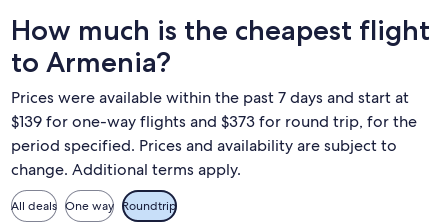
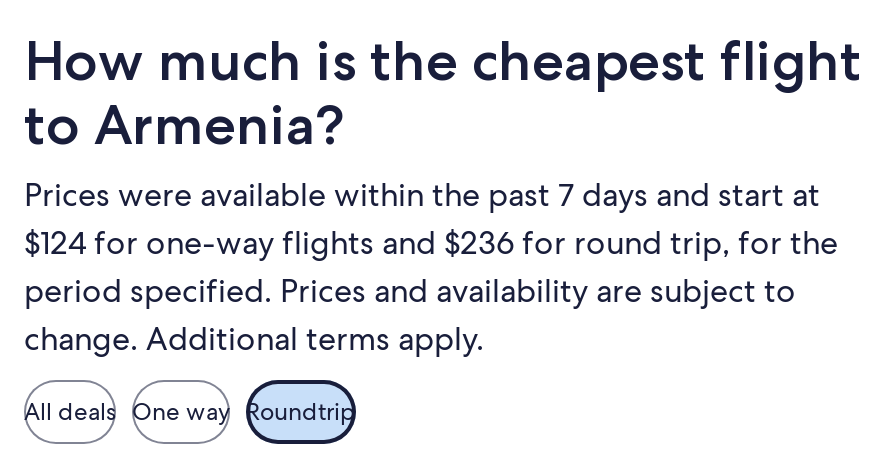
- $139 for one-way flights and $373 for round trip, for the
+ $124 for one-way flights and $236 for round trip, for the
